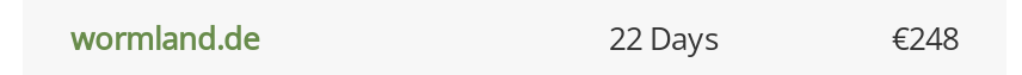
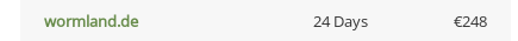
- 22 Days
+ 24 Days
